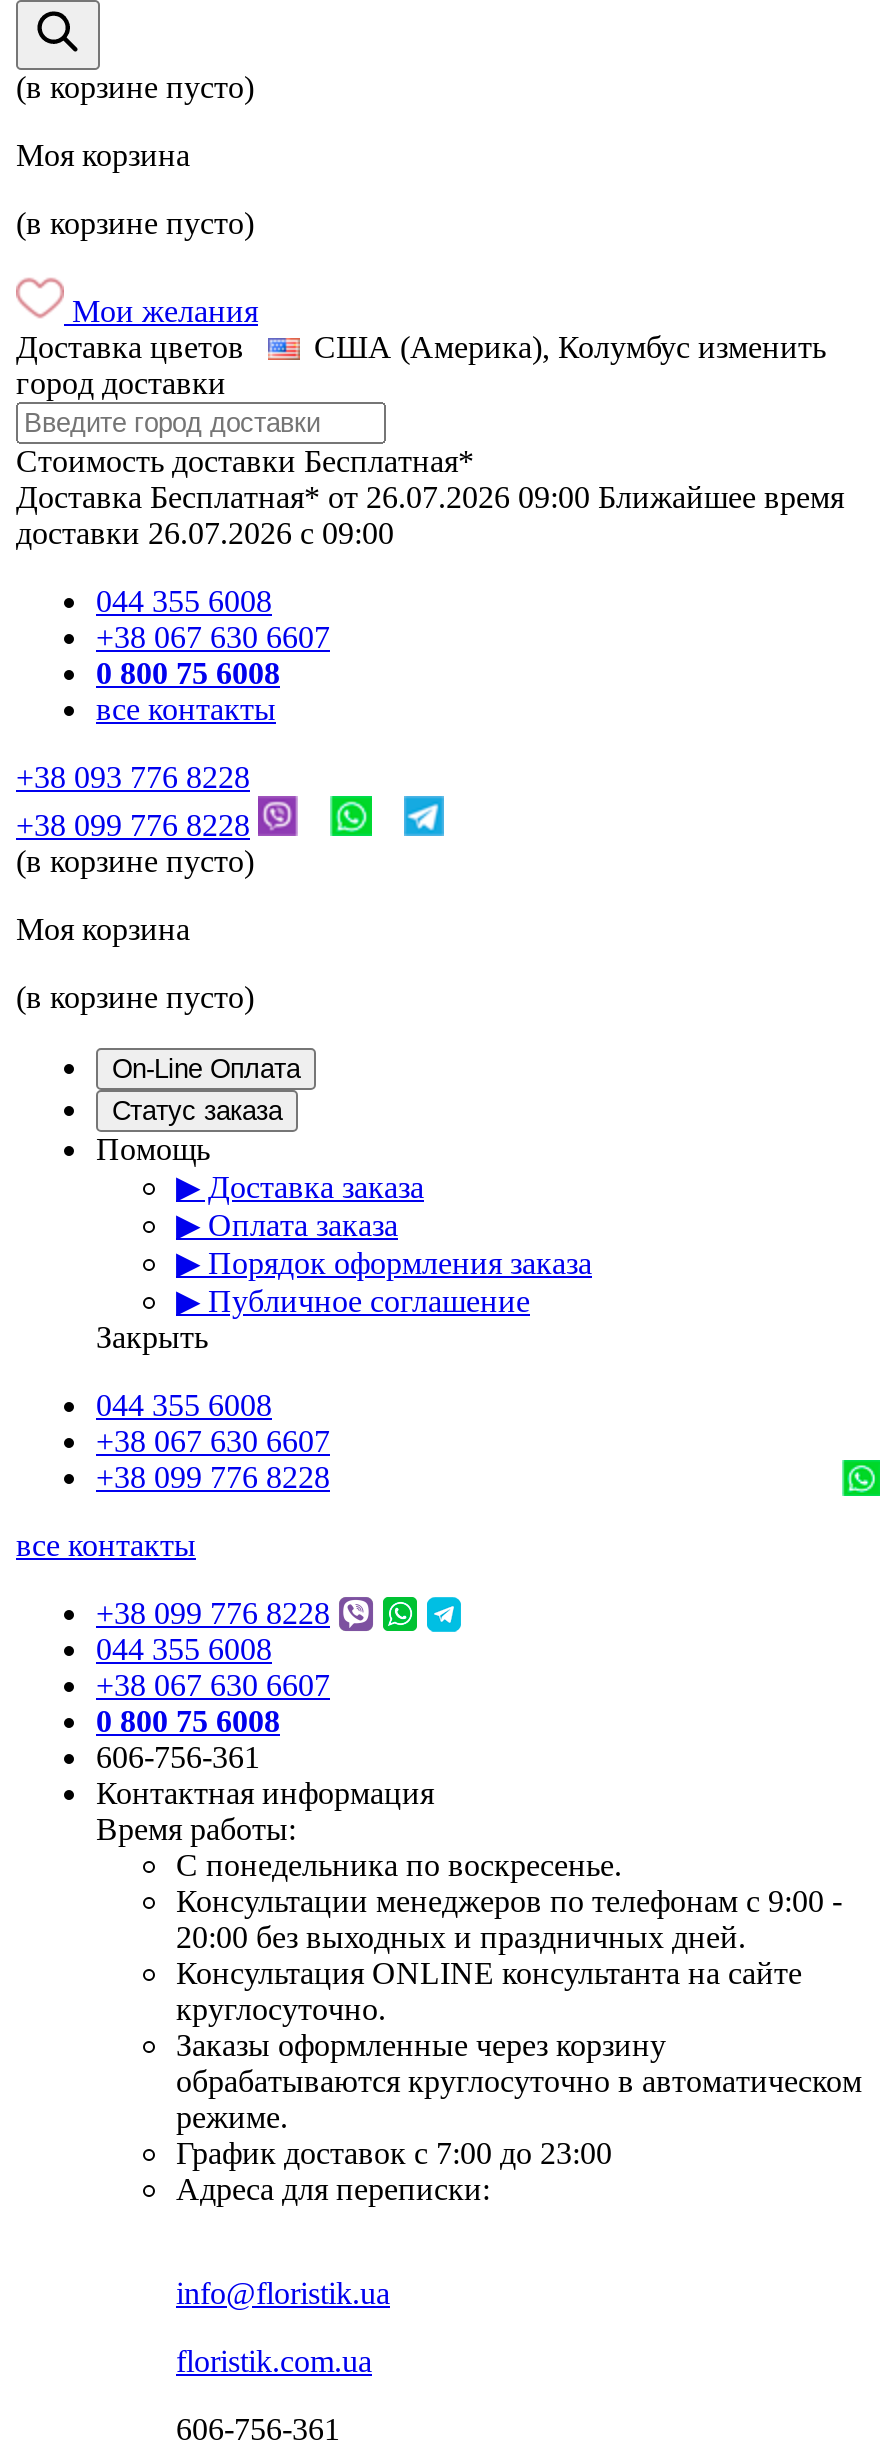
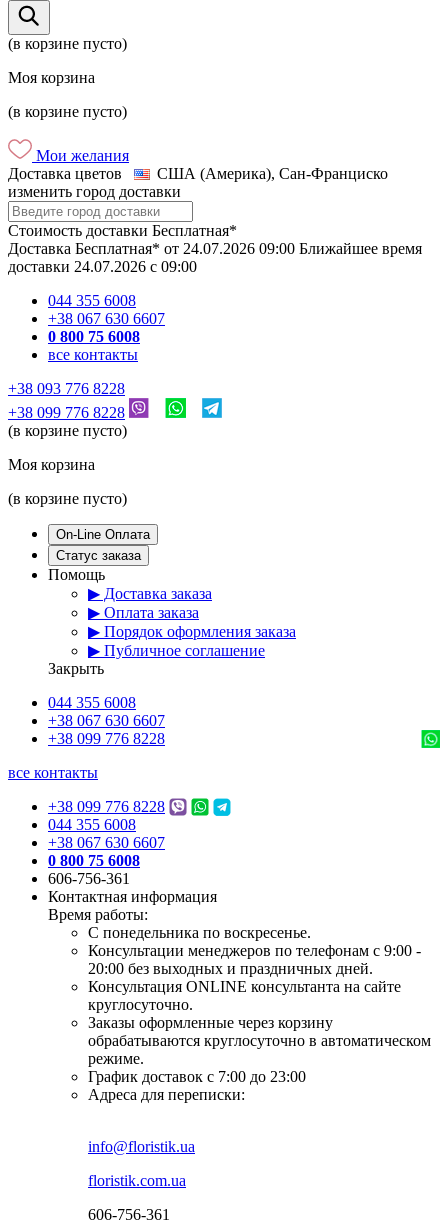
- США (Америка), Колумбус изменить
- город доставки
+ США (Америка), Сан-Франциско
+ изменить город доставки

- Доставка Бесплатная* от 26.07.2026 09:00 Ближайшее время
+ Доставка Бесплатная* от 24.07.2026 09:00 Ближайшее время

- доставки 26.07.2026 c 09:00
+ доставки 24.07.2026 c 09:00
